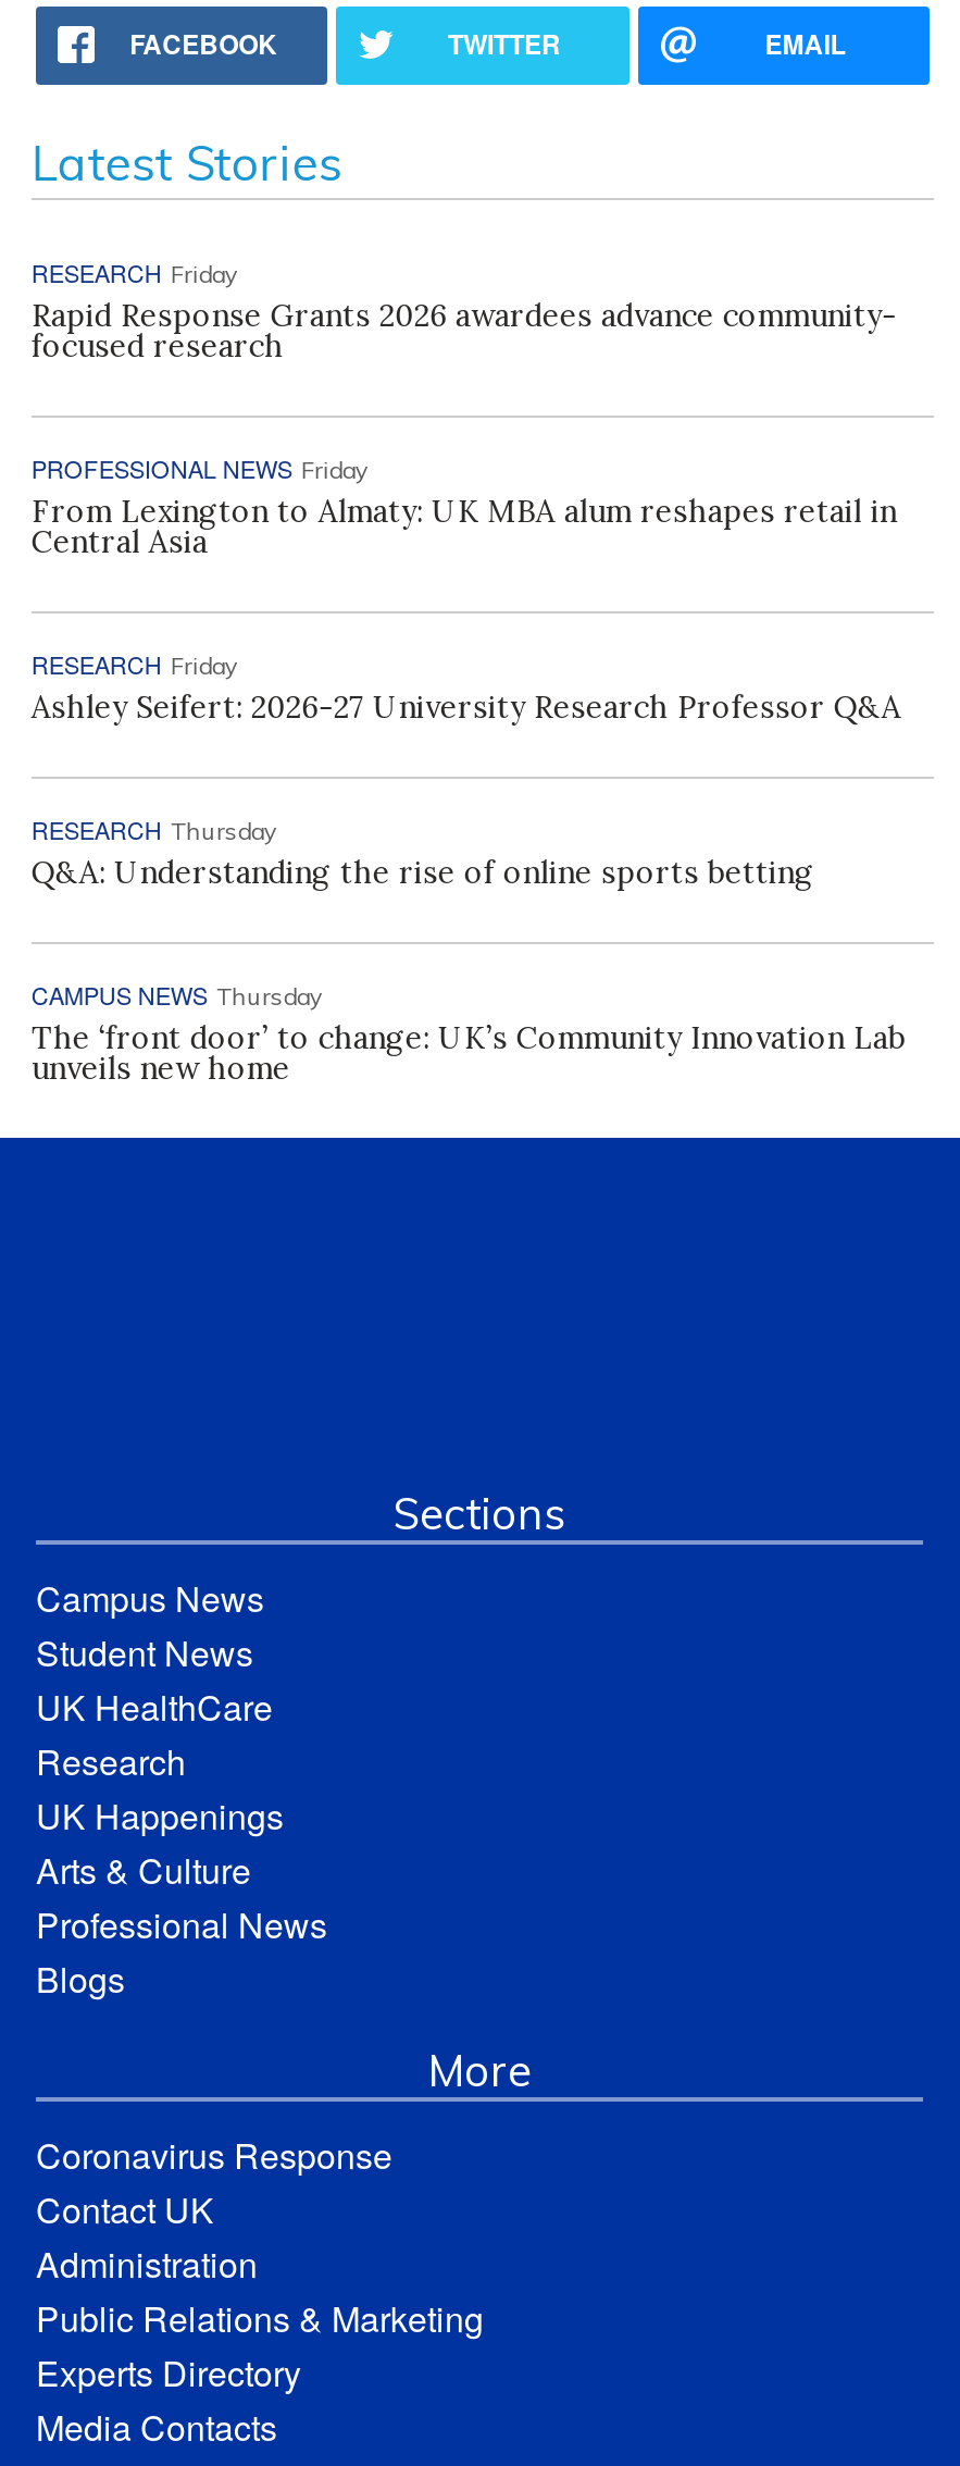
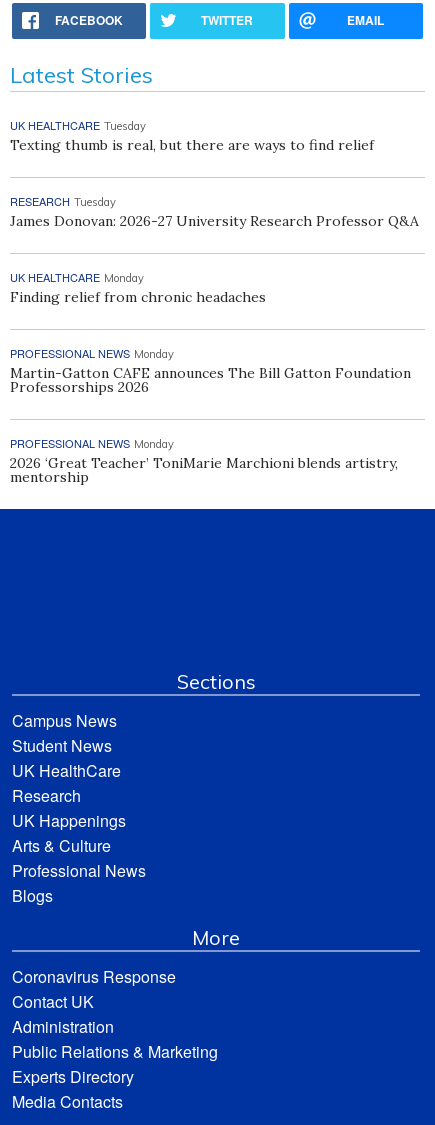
- RESEARCH Friday
- Rapid Response Grants 2026 awardees advance community-
- focused research
+ UK HEALTHCARE Tuesday
+ Texting thumb is real, but there are ways to find relief

- PROFESSIONAL NEWS Friday
- From Lexington to Almaty: UK MBA alum reshapes retail in
- Central Asia
+ RESEARCH Tuesday
+ James Donovan: 2026-27 University Research Professor Q&A

- RESEARCH Friday
- Ashley Seifert: 2026-27 University Research Professor Q&A
+ UK HEALTHCARE Monday
+ Finding relief from chronic headaches

- RESEARCH Thursday
- Q&A: Understanding the rise of online sports betting
+ PROFESSIONAL NEWS Monday
+ Martin-Gatton CAFE announces The Bill Gatton Foundation
+ Professorships 2026

- CAMPUS NEWS Thursday
- The ‘front door’ to change: UK’s Community Innovation Lab
- unveils new home
+ PROFESSIONAL NEWS Monday
+ 2026 ‘Great Teacher’ ToniMarie Marchioni blends artistry,
+ mentorship
